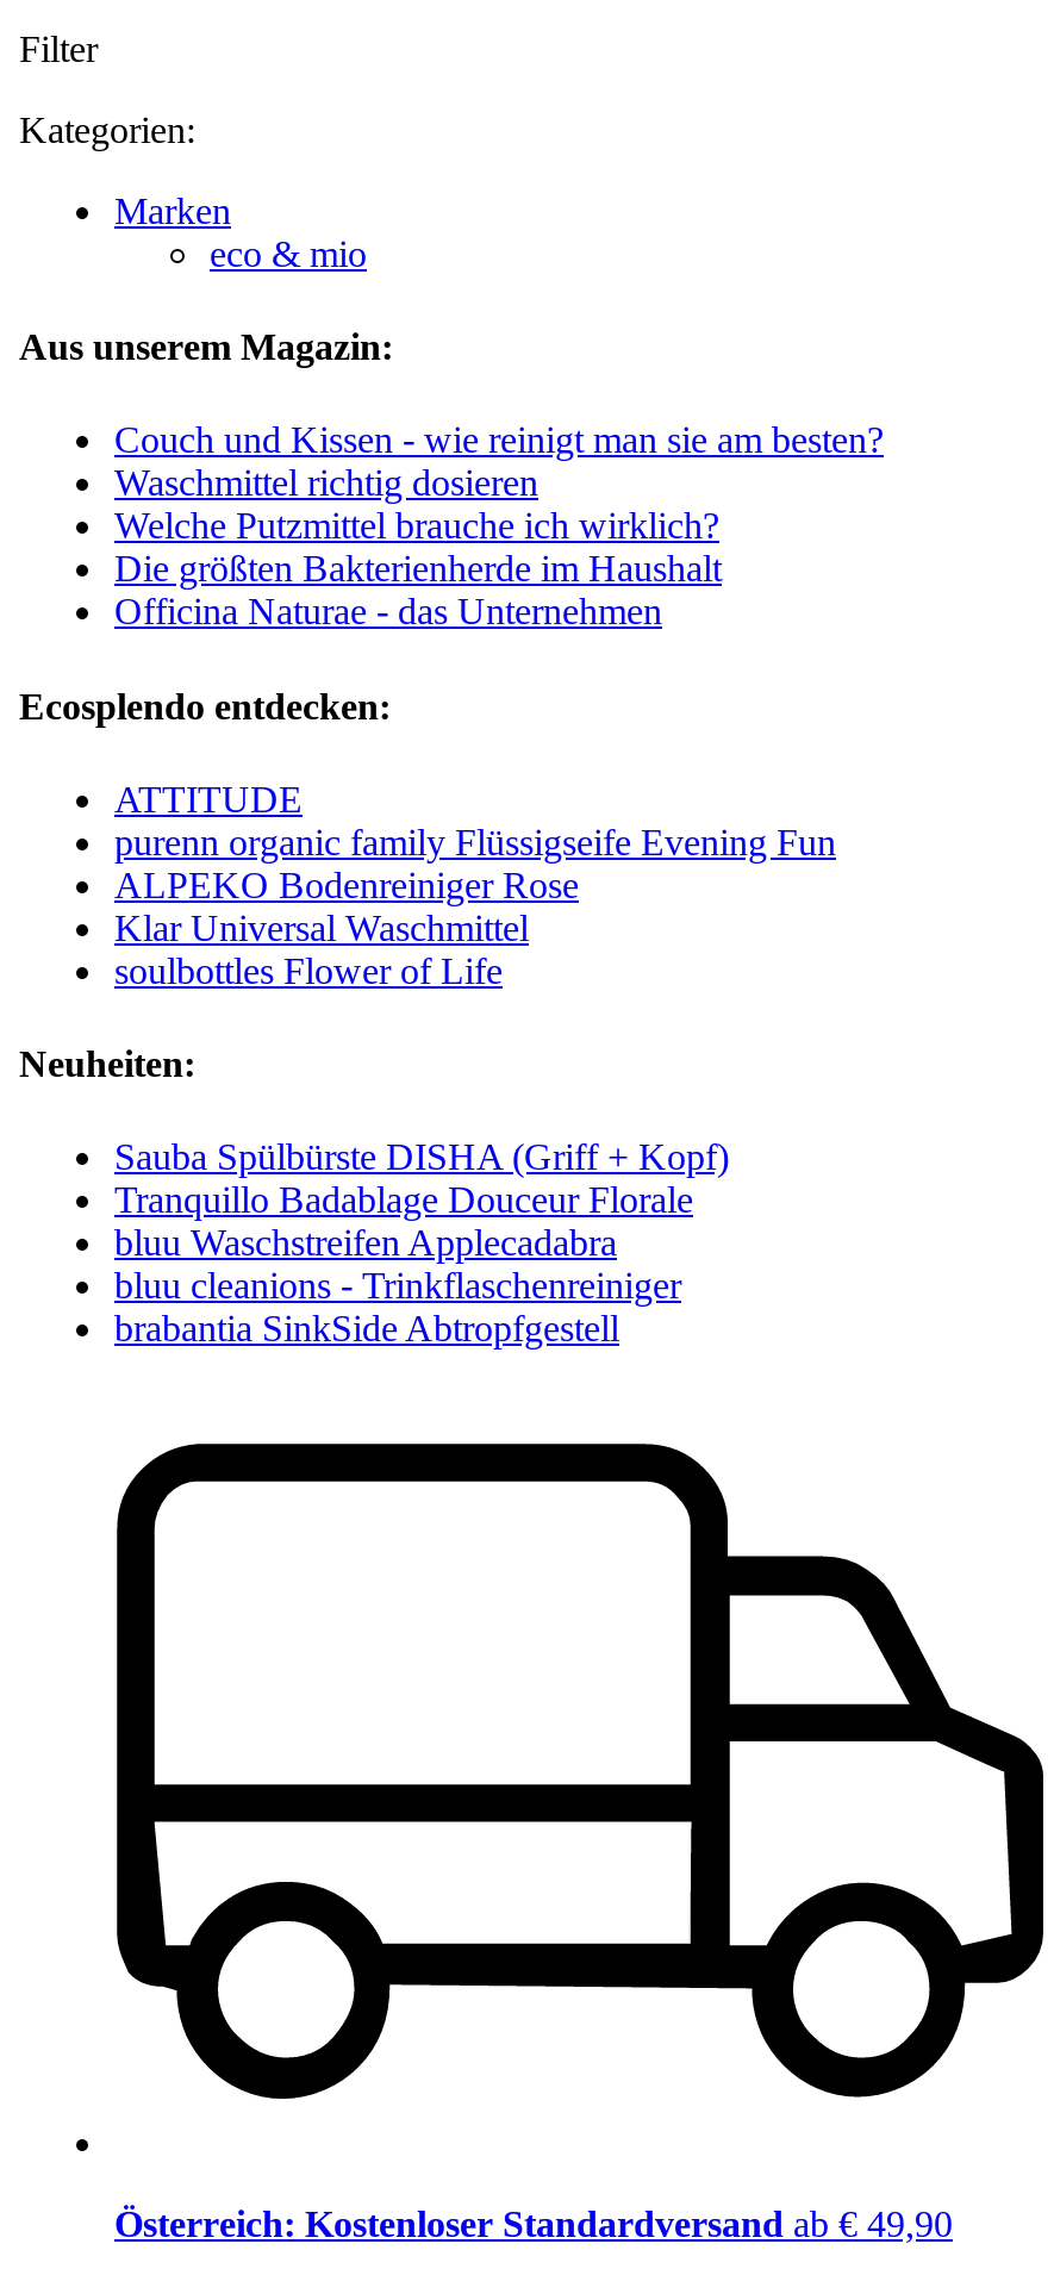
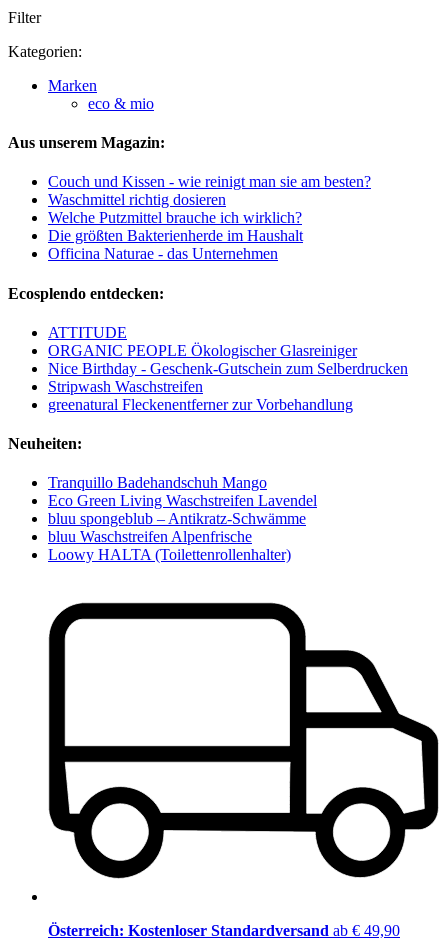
- purenn organic family Flüssigseife Evening Fun
- ALPEKO Bodenreiniger Rose
- Klar Universal Waschmittel
- soulbottles Flower of Life
+ ORGANIC PEOPLE Ökologischer Glasreiniger
+ Nice Birthday - Geschenk-Gutschein zum Selberdrucken
+ Stripwash Waschstreifen
+ greenatural Fleckenentferner zur Vorbehandlung

- Sauba Spülbürste DISHA (Griff + Kopf)
- Tranquillo Badablage Douceur Florale
- bluu Waschstreifen Applecadabra
- bluu cleanions - Trinkflaschenreiniger
- brabantia SinkSide Abtropfgestell
+ Tranquillo Badehandschuh Mango
+ Eco Green Living Waschstreifen Lavendel
+ bluu spongeblub – Antikratz-Schwämme
+ bluu Waschstreifen Alpenfrische
+ Loowy HALTA (Toilettenrollenhalter)
